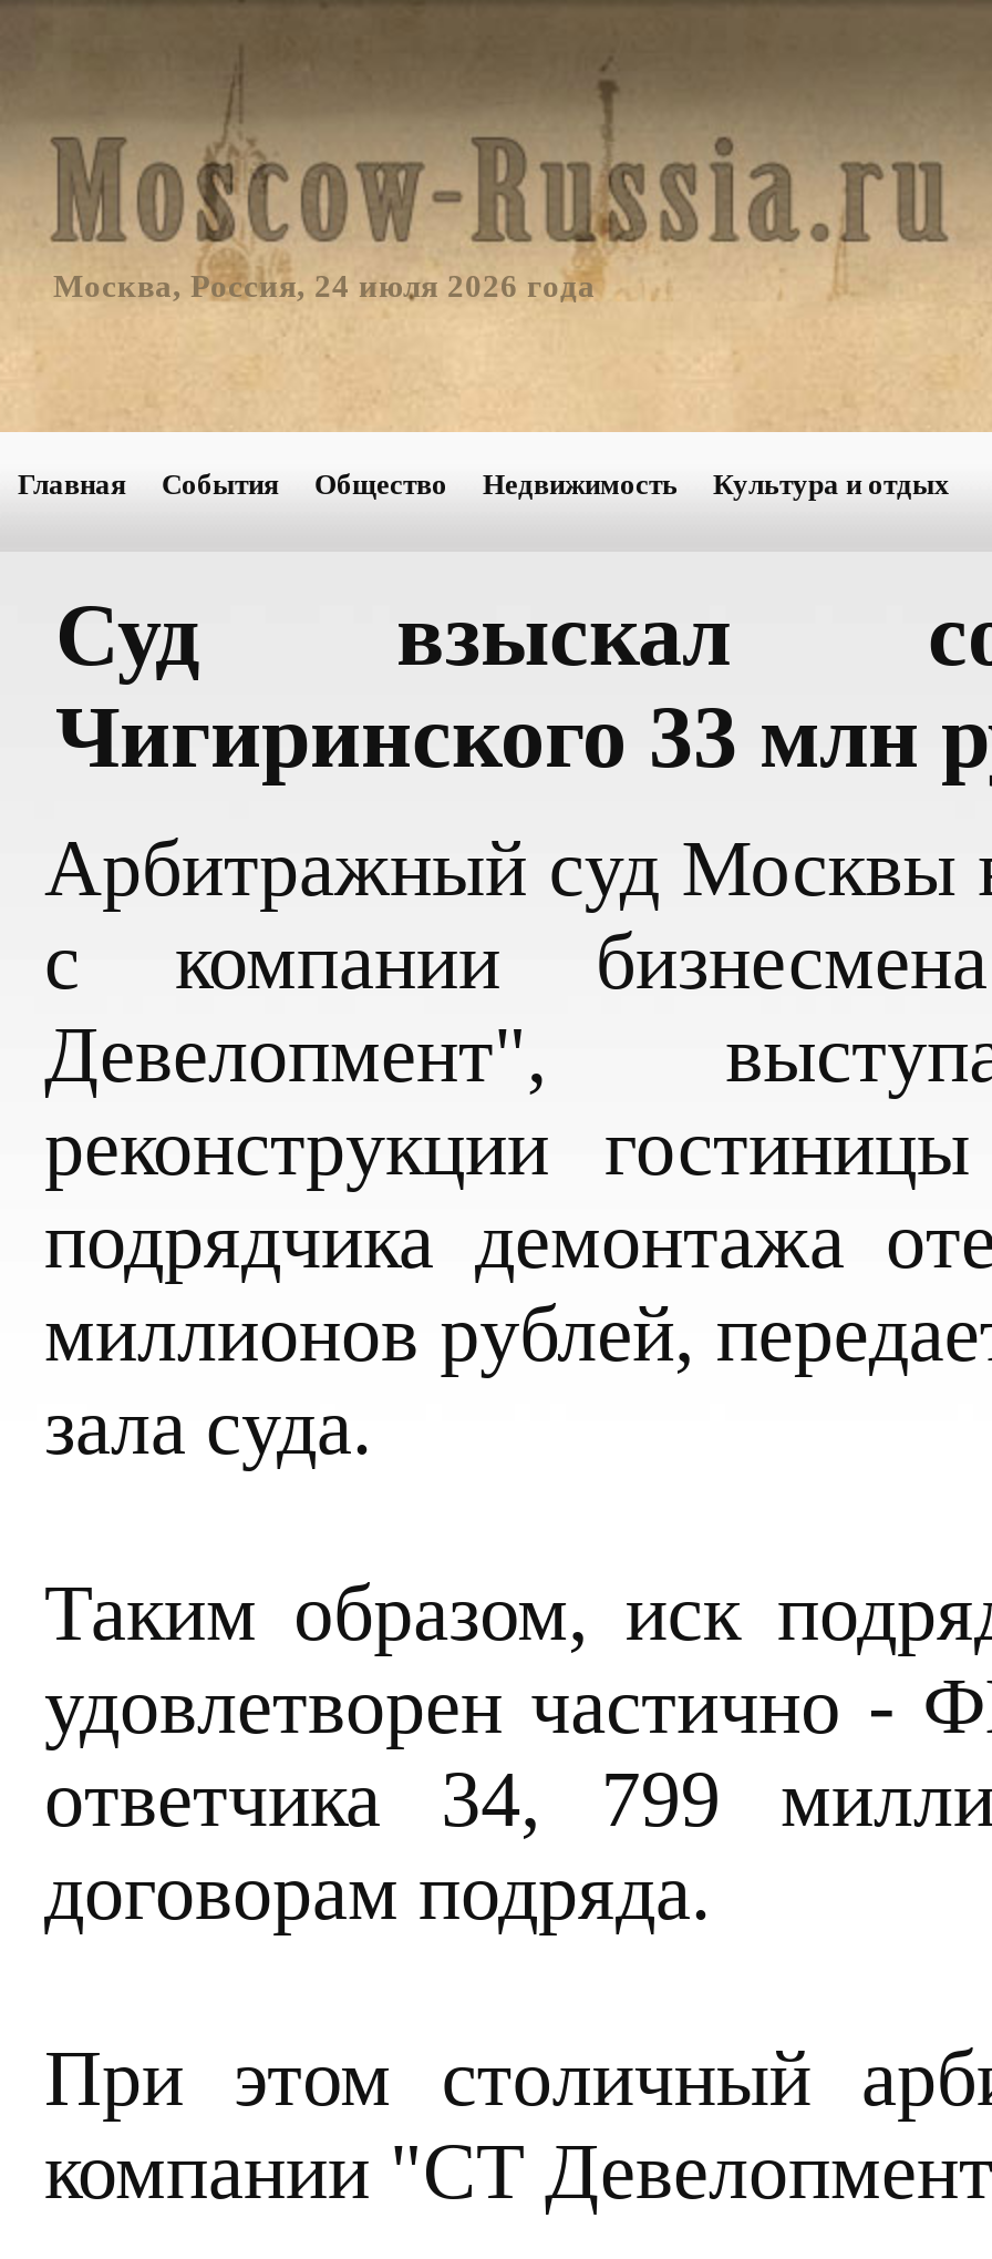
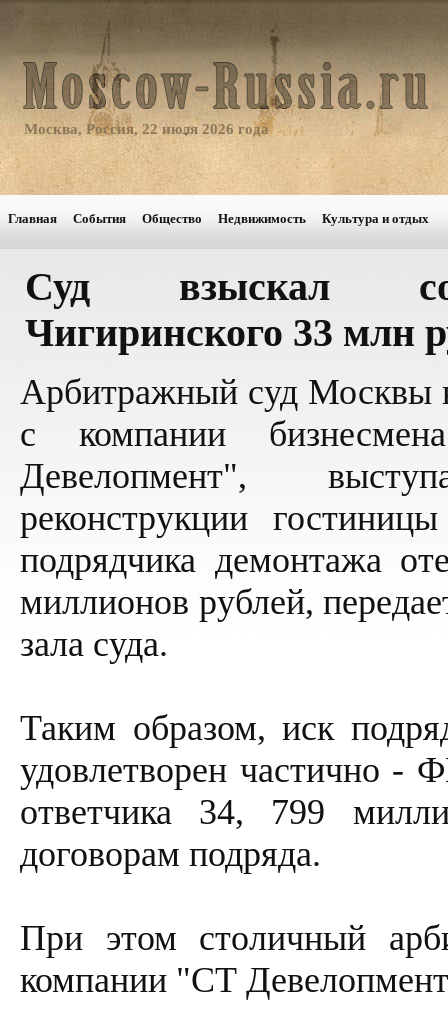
- Москва, Россия, 24 июля 2026 года
+ Москва, Россия, 22 июля 2026 года
